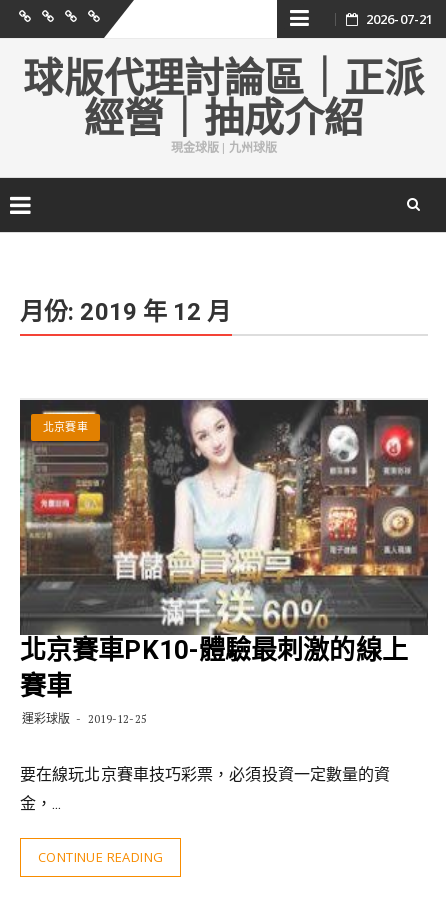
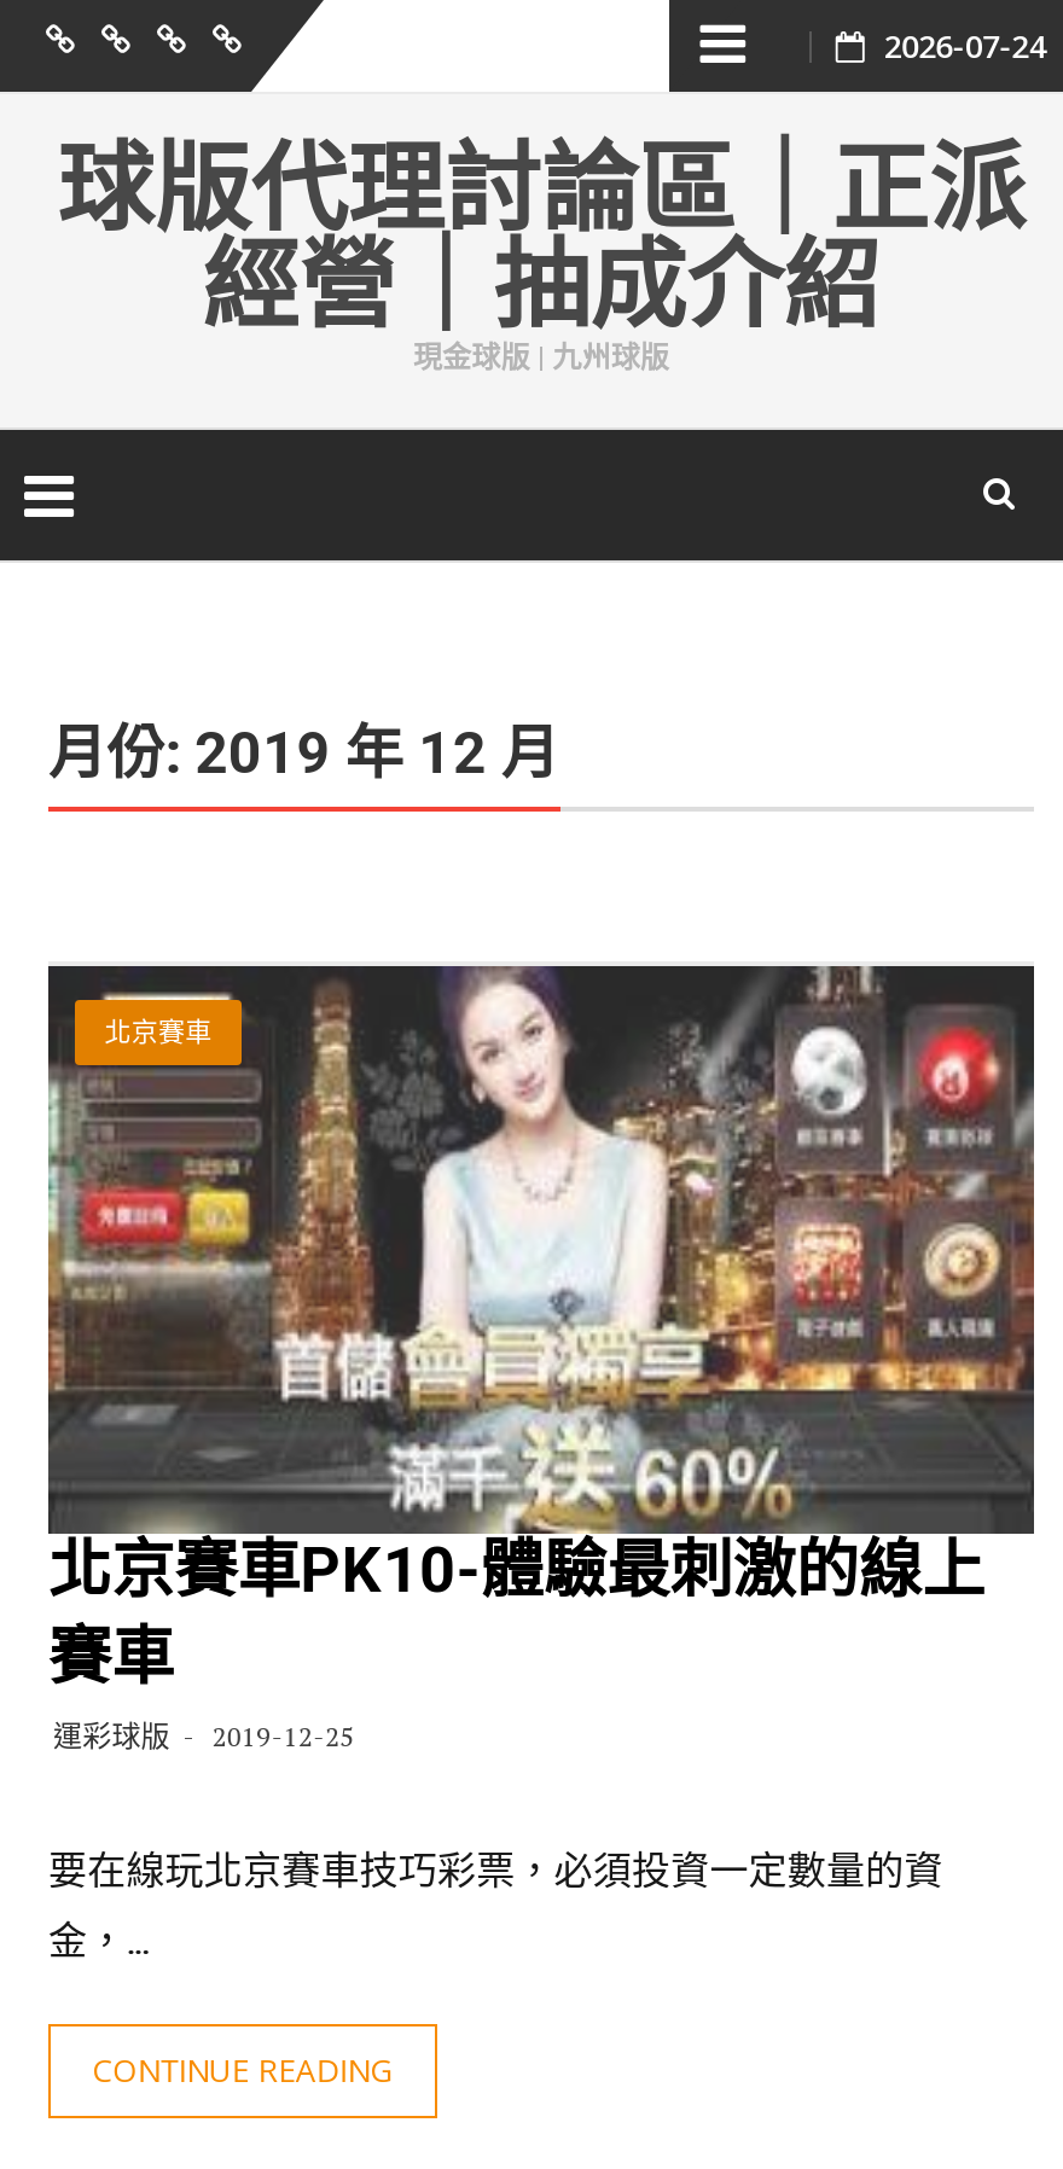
- 2026-07-21
+ 2026-07-24
